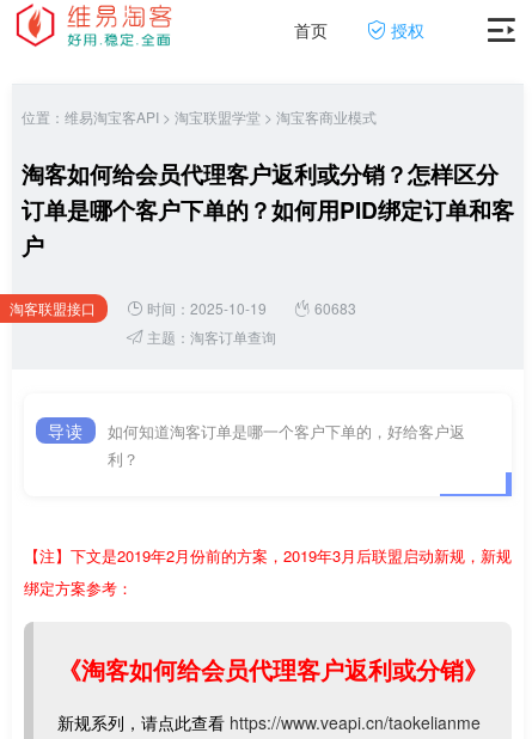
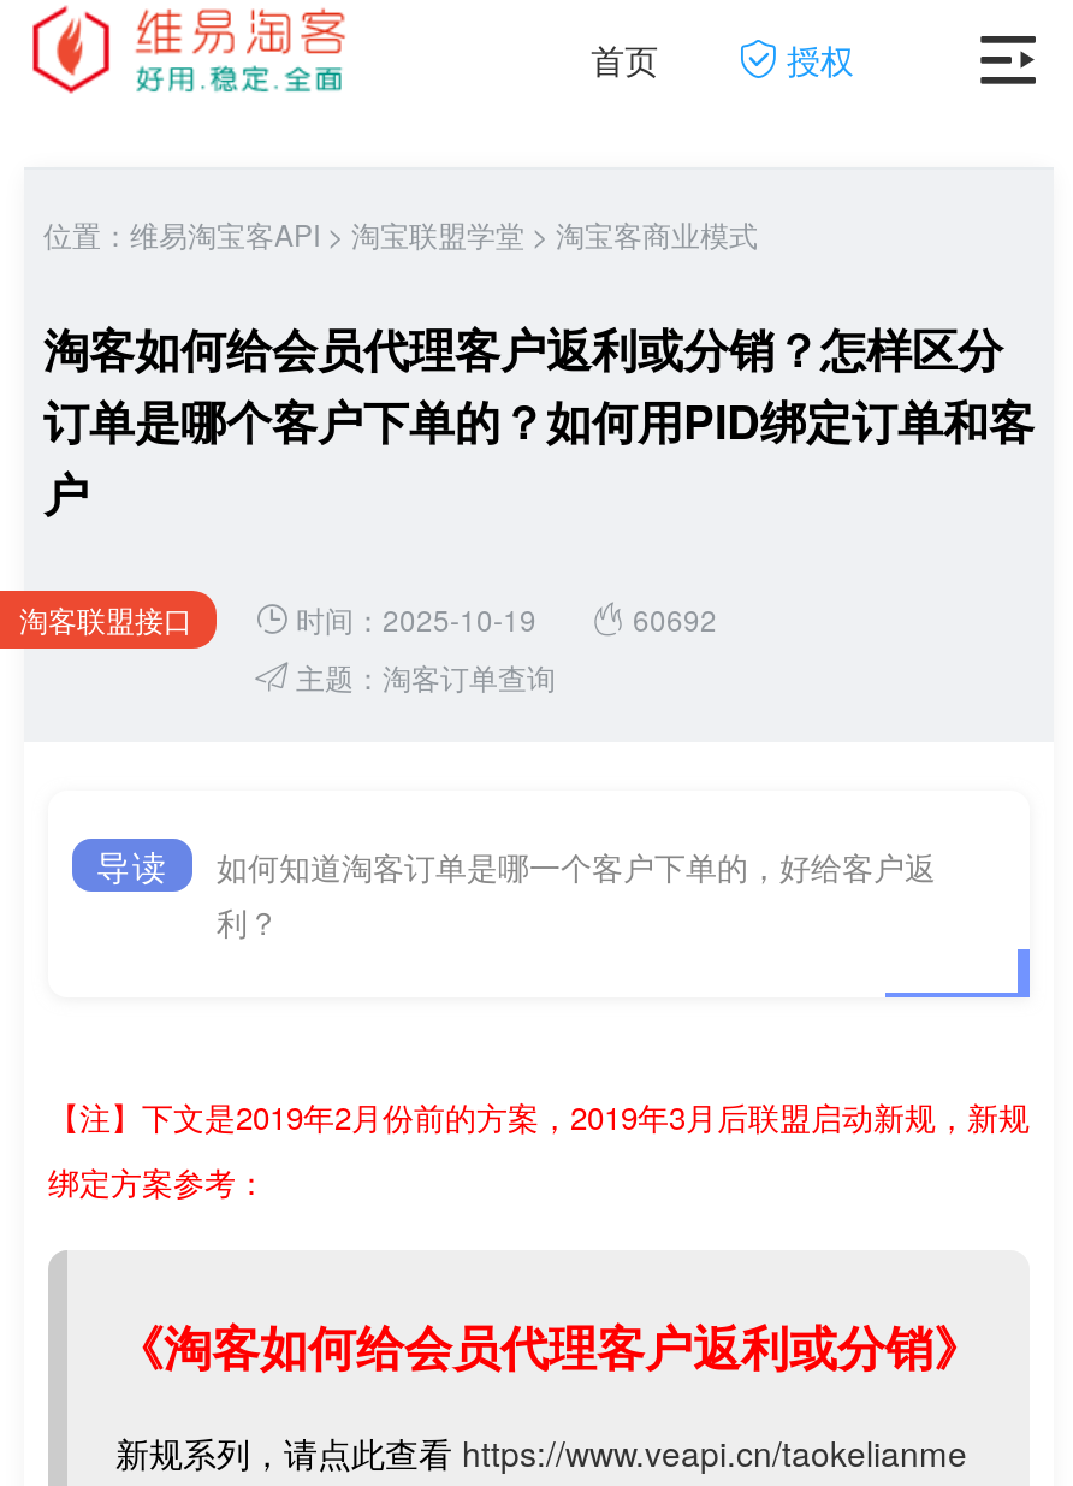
- 60683
+ 60692
